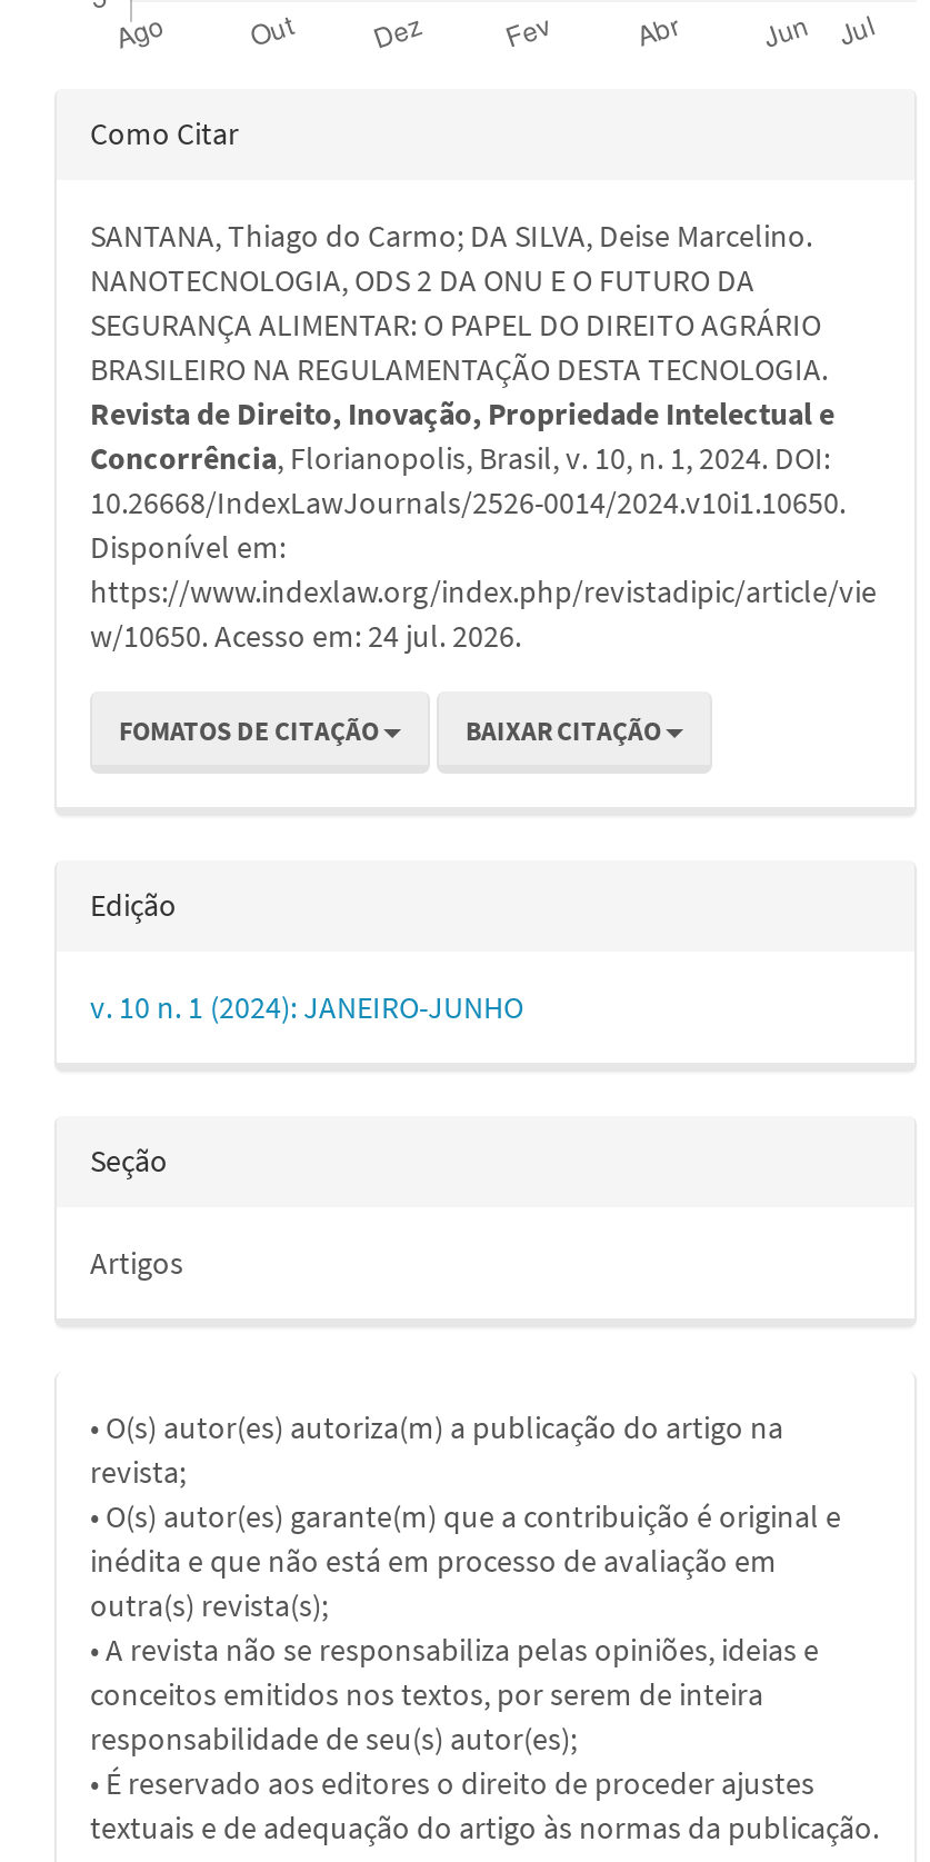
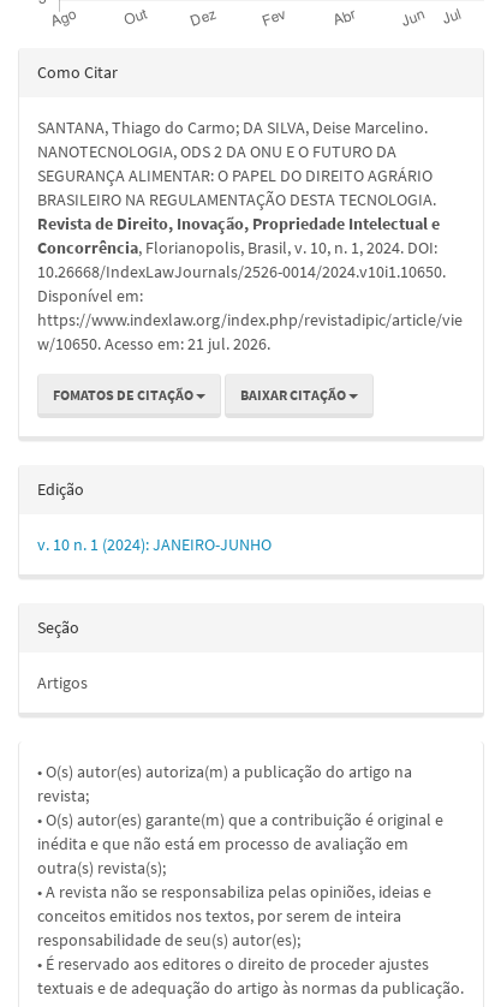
- w/10650. Acesso em: 24 jul. 2026.
+ w/10650. Acesso em: 21 jul. 2026.
